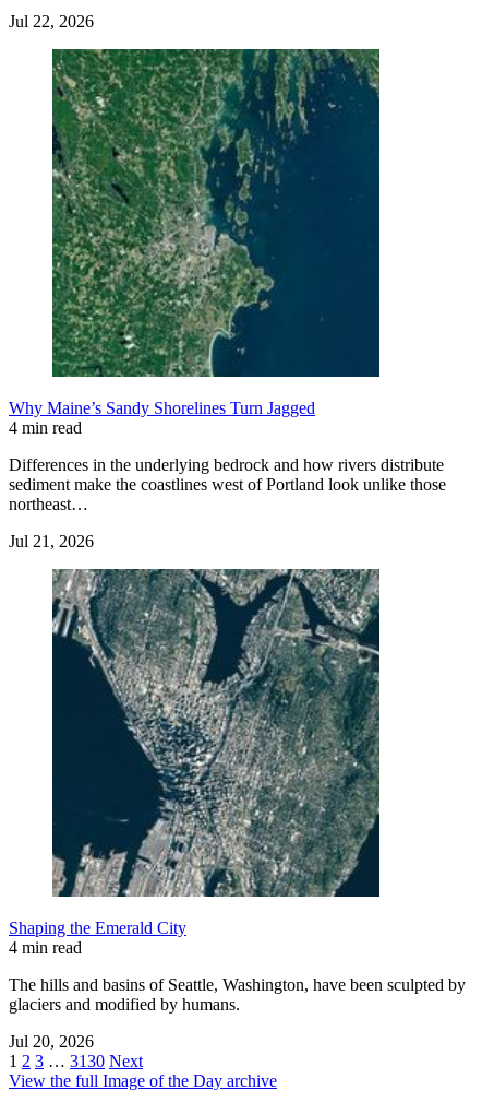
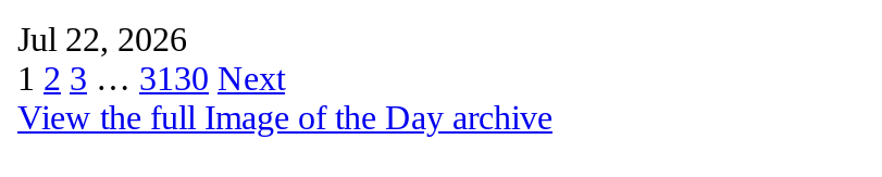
- [image]
- Why Maine’s Sandy Shorelines Turn Jagged
- 4 min read
- Differences in the underlying bedrock and how rivers distribute
- sediment make the coastlines west of Portland look unlike those
- northeast…
- Jul 21, 2026

- [image]
- Shaping the Emerald City
- 4 min read
- The hills and basins of Seattle, Washington, have been sculpted by
- glaciers and modified by humans.
- Jul 20, 2026
